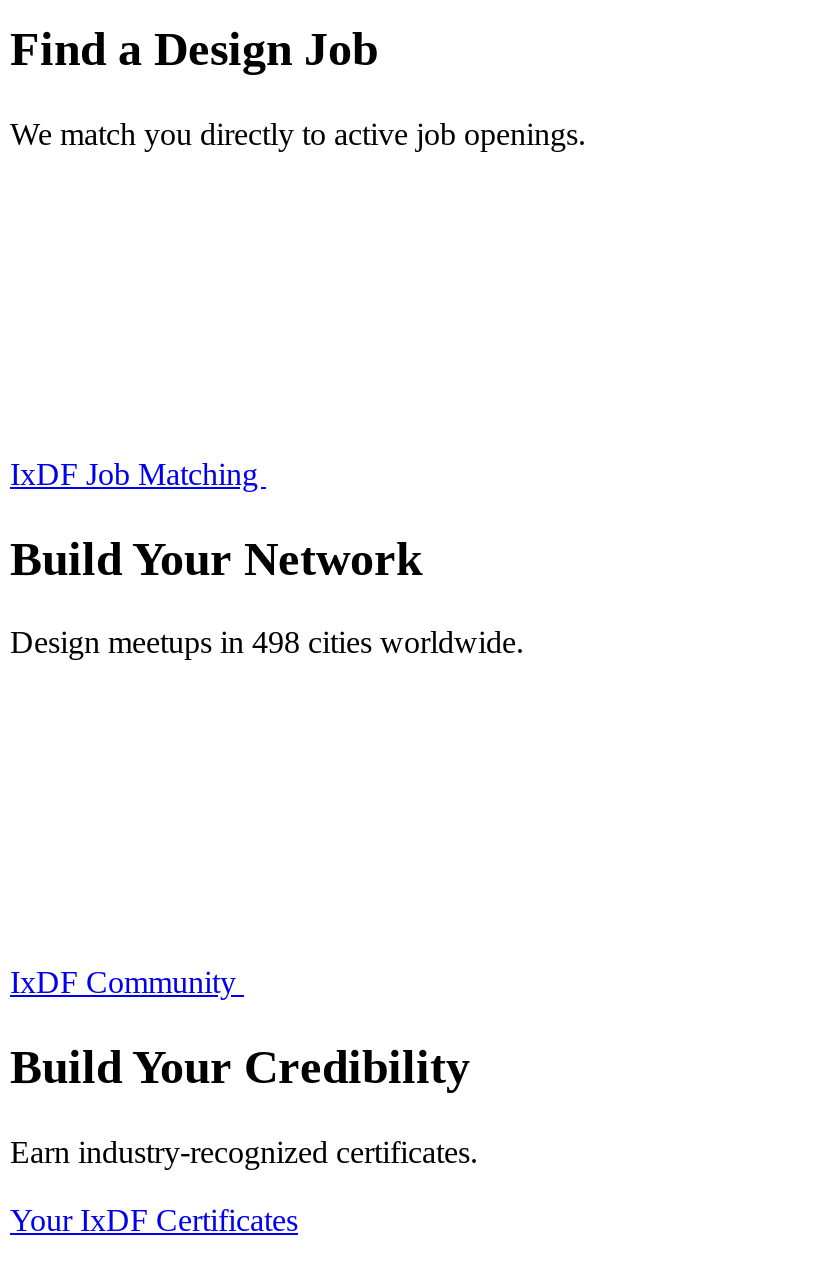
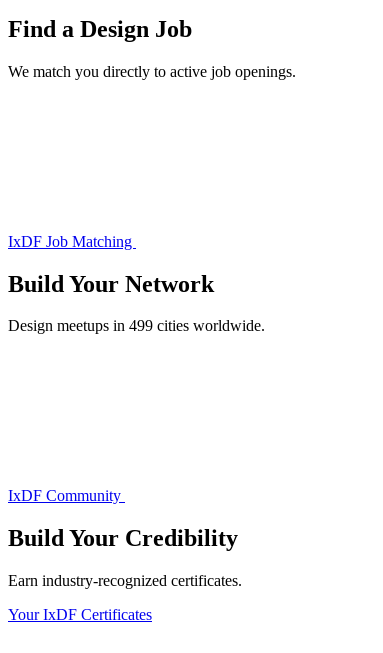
- Design meetups in 498 cities worldwide.
+ Design meetups in 499 cities worldwide.
